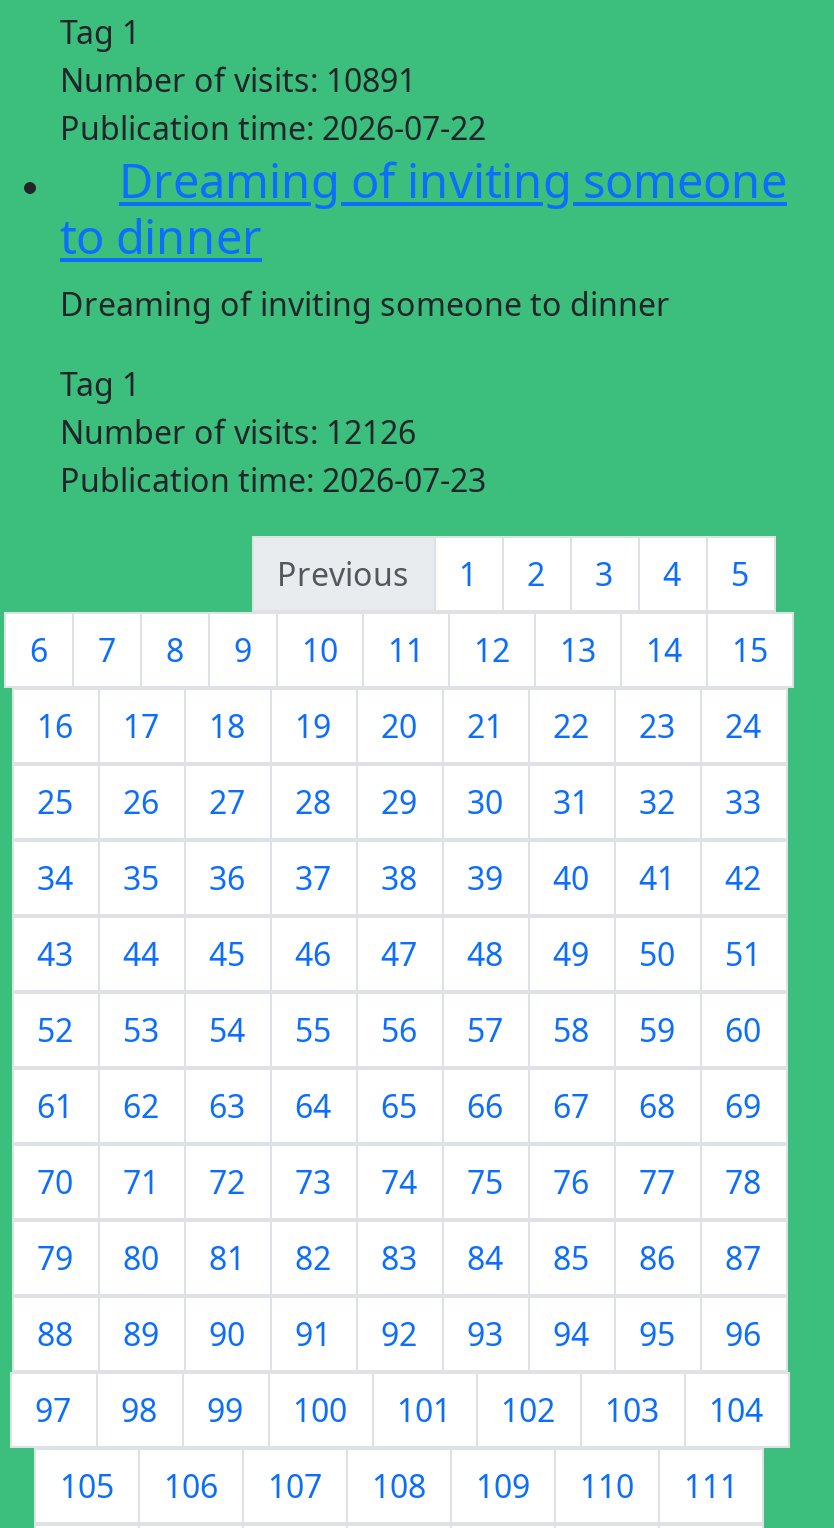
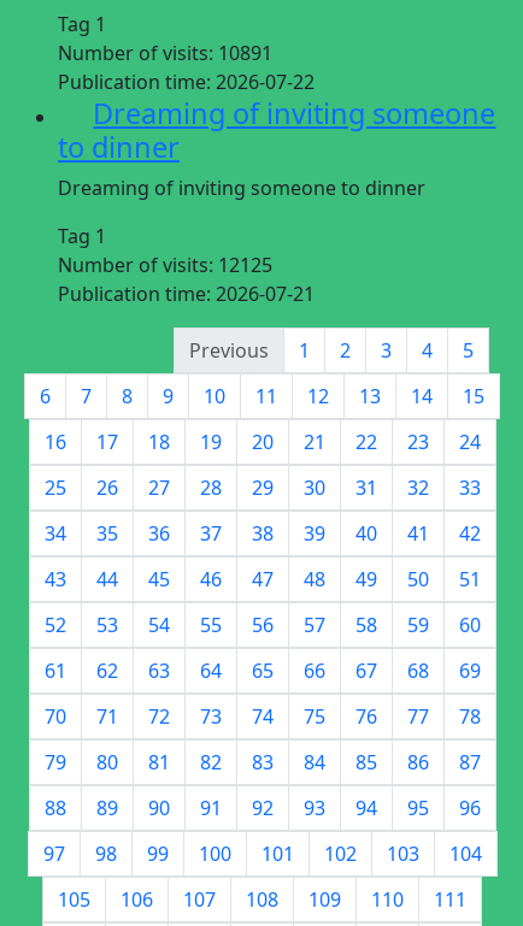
- Number of visits: 12126
+ Number of visits: 12125

- Publication time: 2026-07-23
+ Publication time: 2026-07-21
